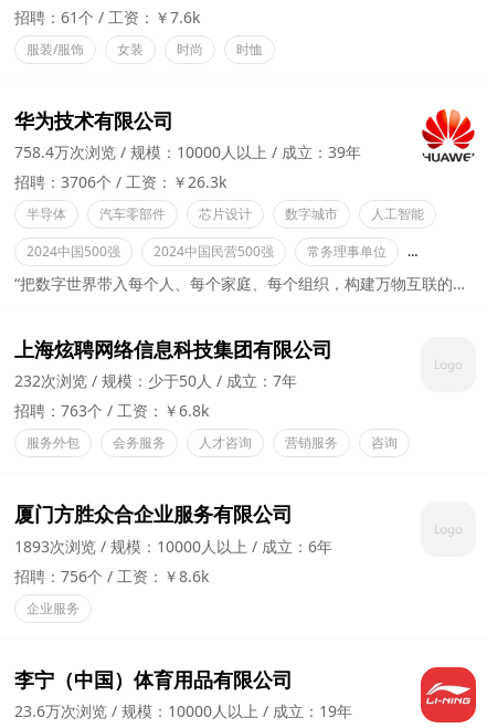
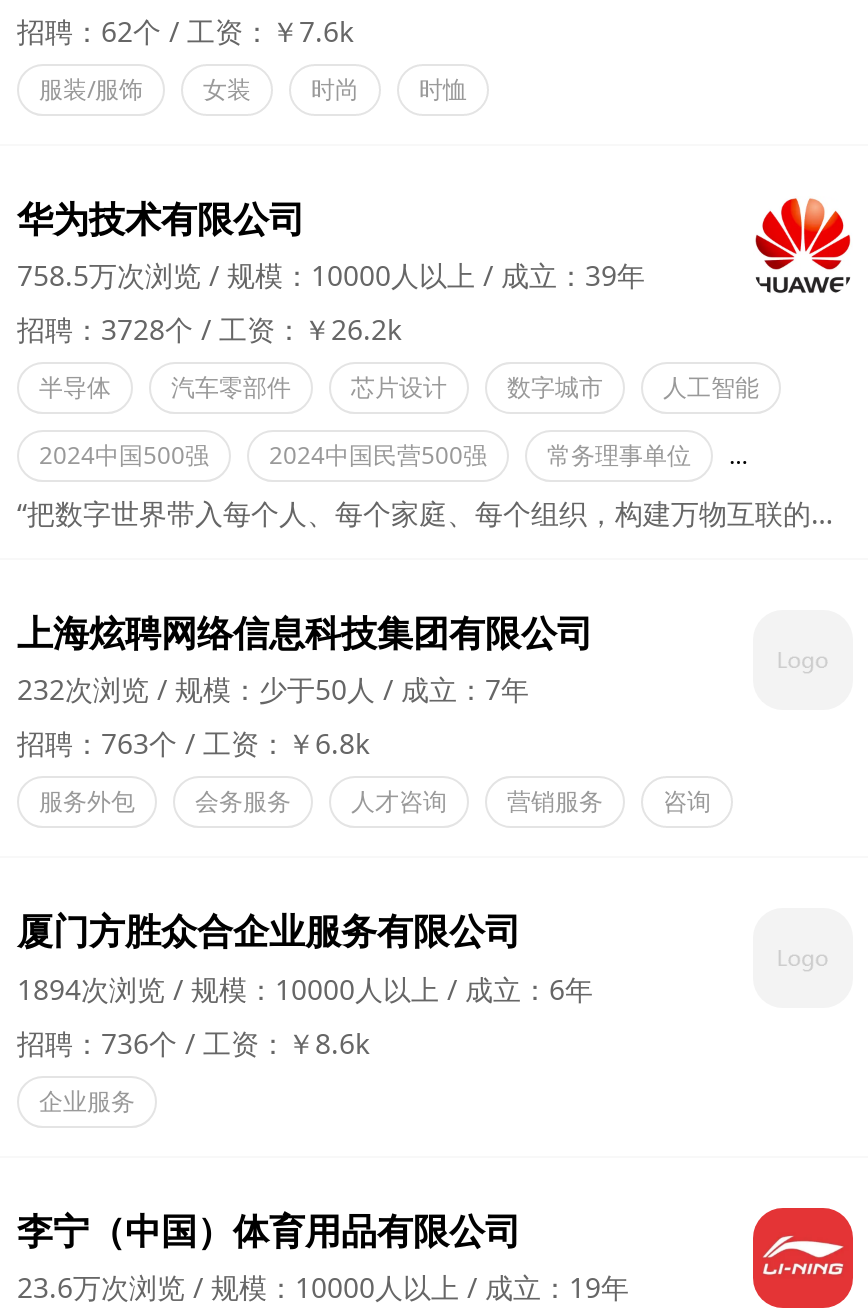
- 招聘：61个 工资：￥7.6k
+ 招聘：62个 工资：￥7.6k

- 758.4万次浏览 规模：10000人以上 成立：39年
+ 758.5万次浏览 规模：10000人以上 成立：39年

- 招聘：3706个
+ 招聘：3728个

- 工资：￥26.3k
+ 工资：￥26.2k

- 1893次浏览 规模：10000人以上 成立：6年
+ 1894次浏览 规模：10000人以上 成立：6年

- 招聘：756个 工资：￥8.6k
+ 招聘：736个 工资：￥8.6k
